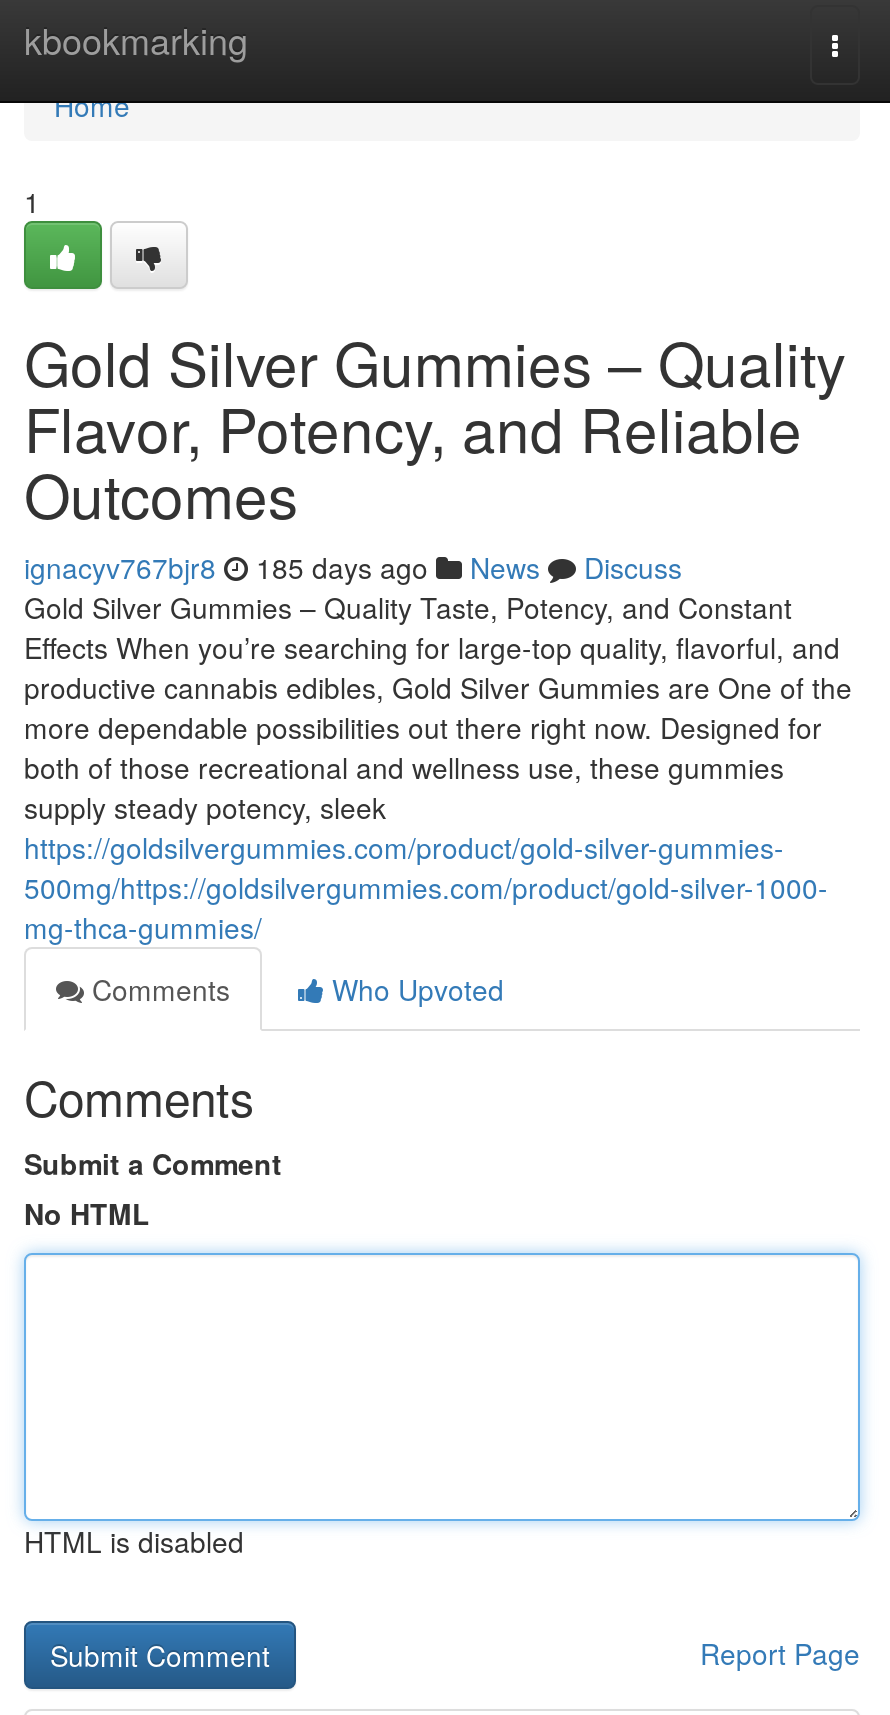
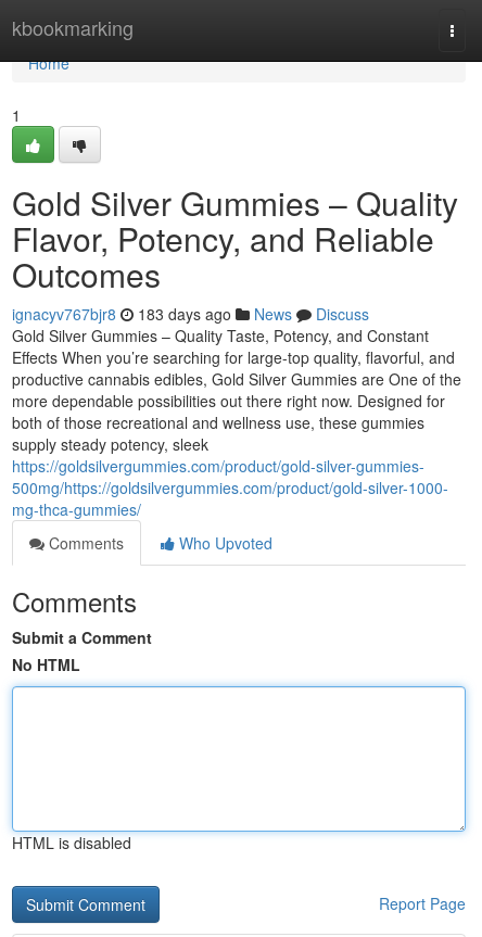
- ignacyv767bjr8 185 days ago News Discuss
+ ignacyv767bjr8 183 days ago News Discuss
